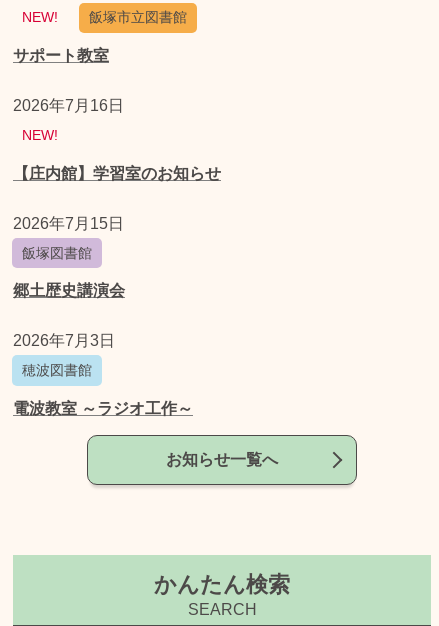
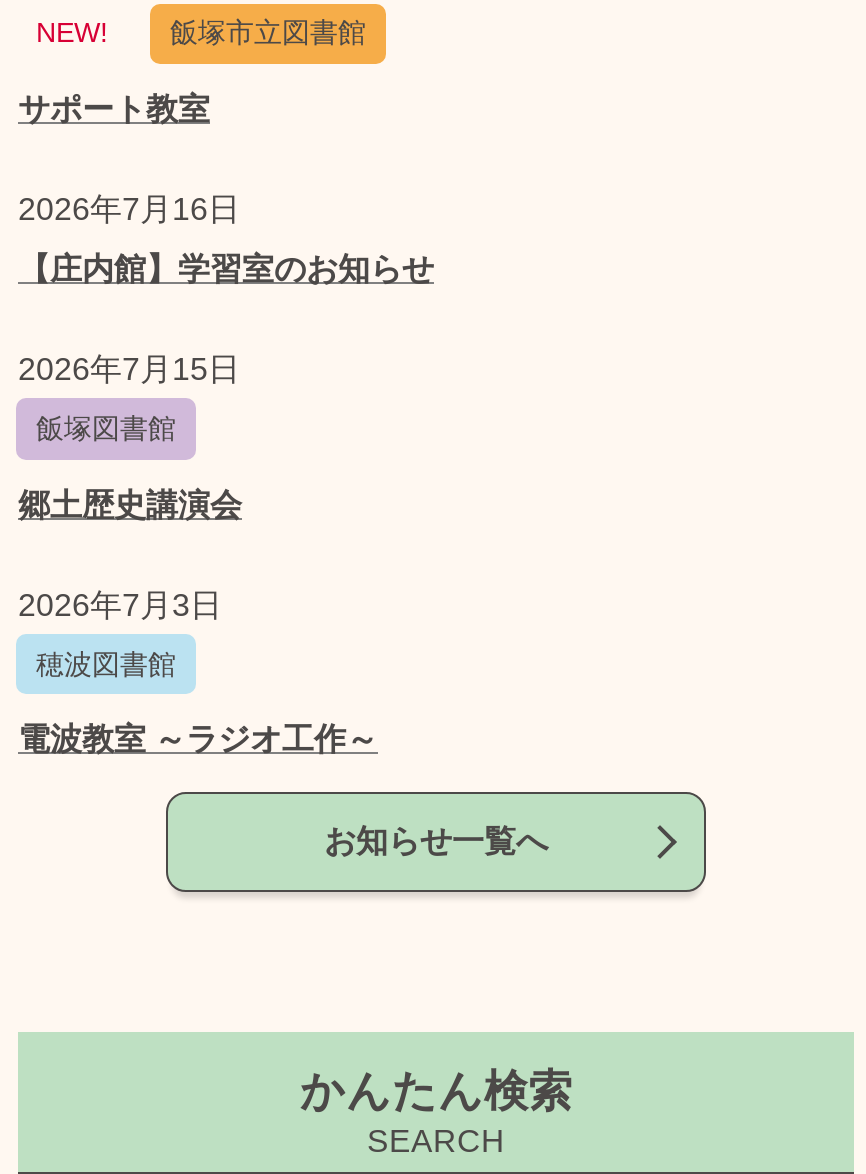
- NEW!
